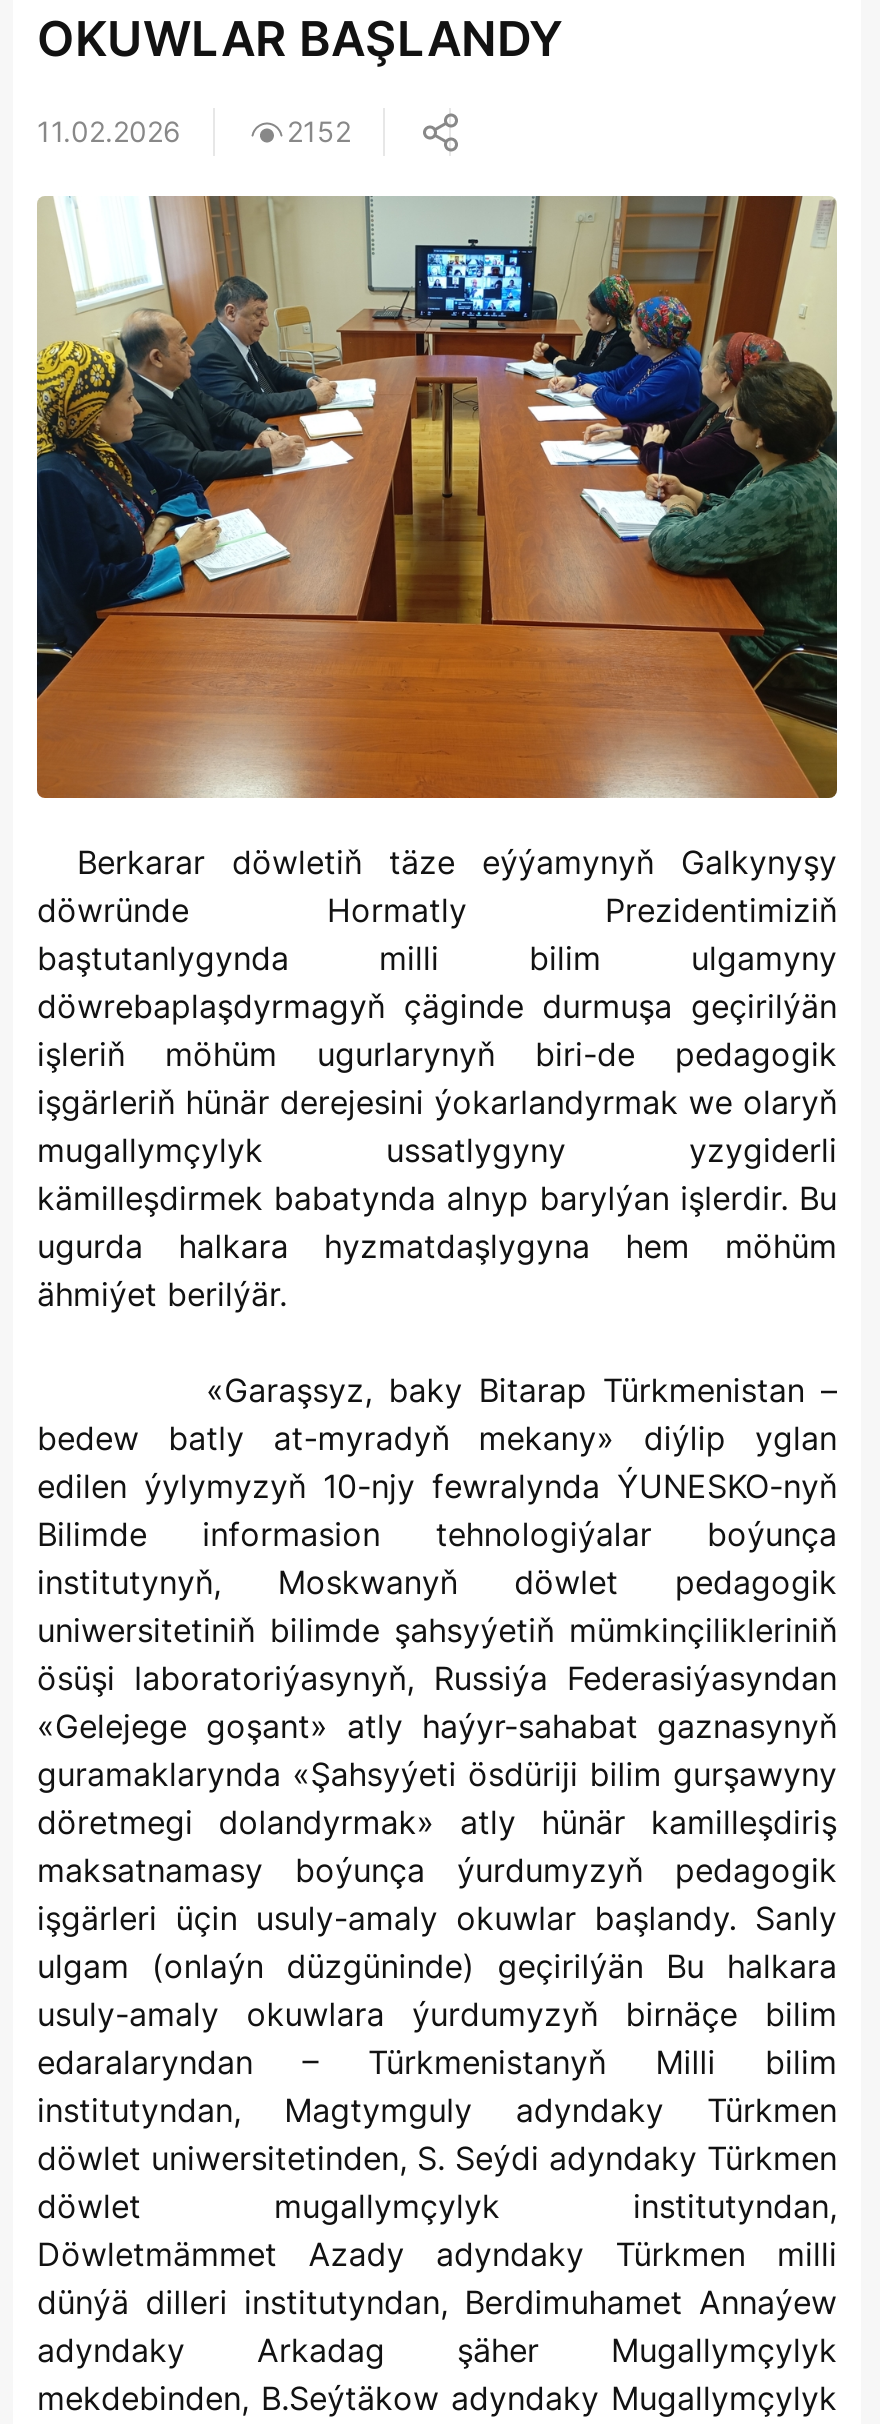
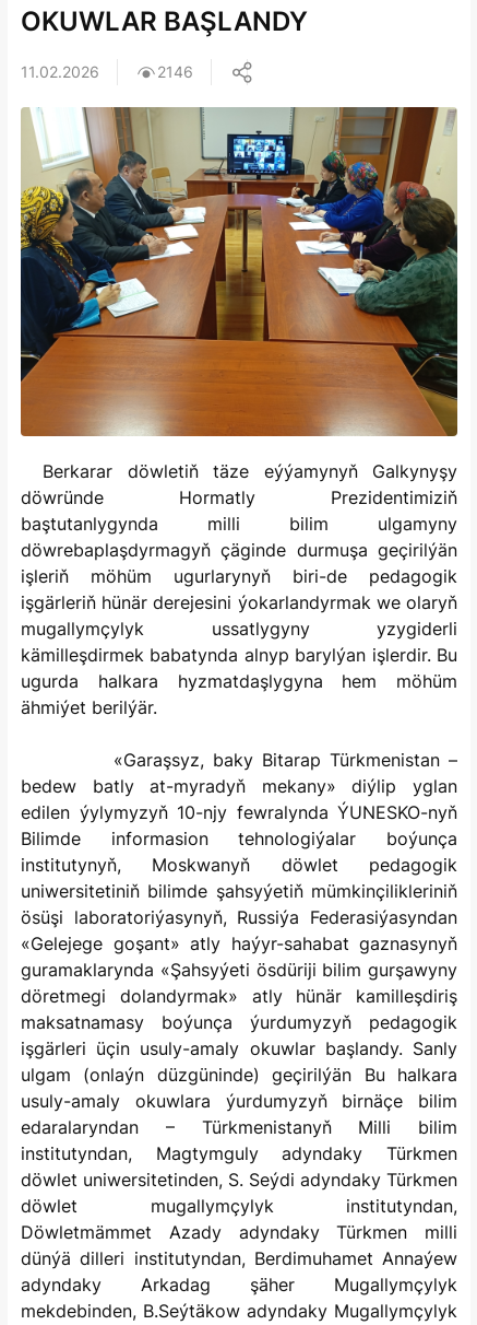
- 2152
+ 2146
